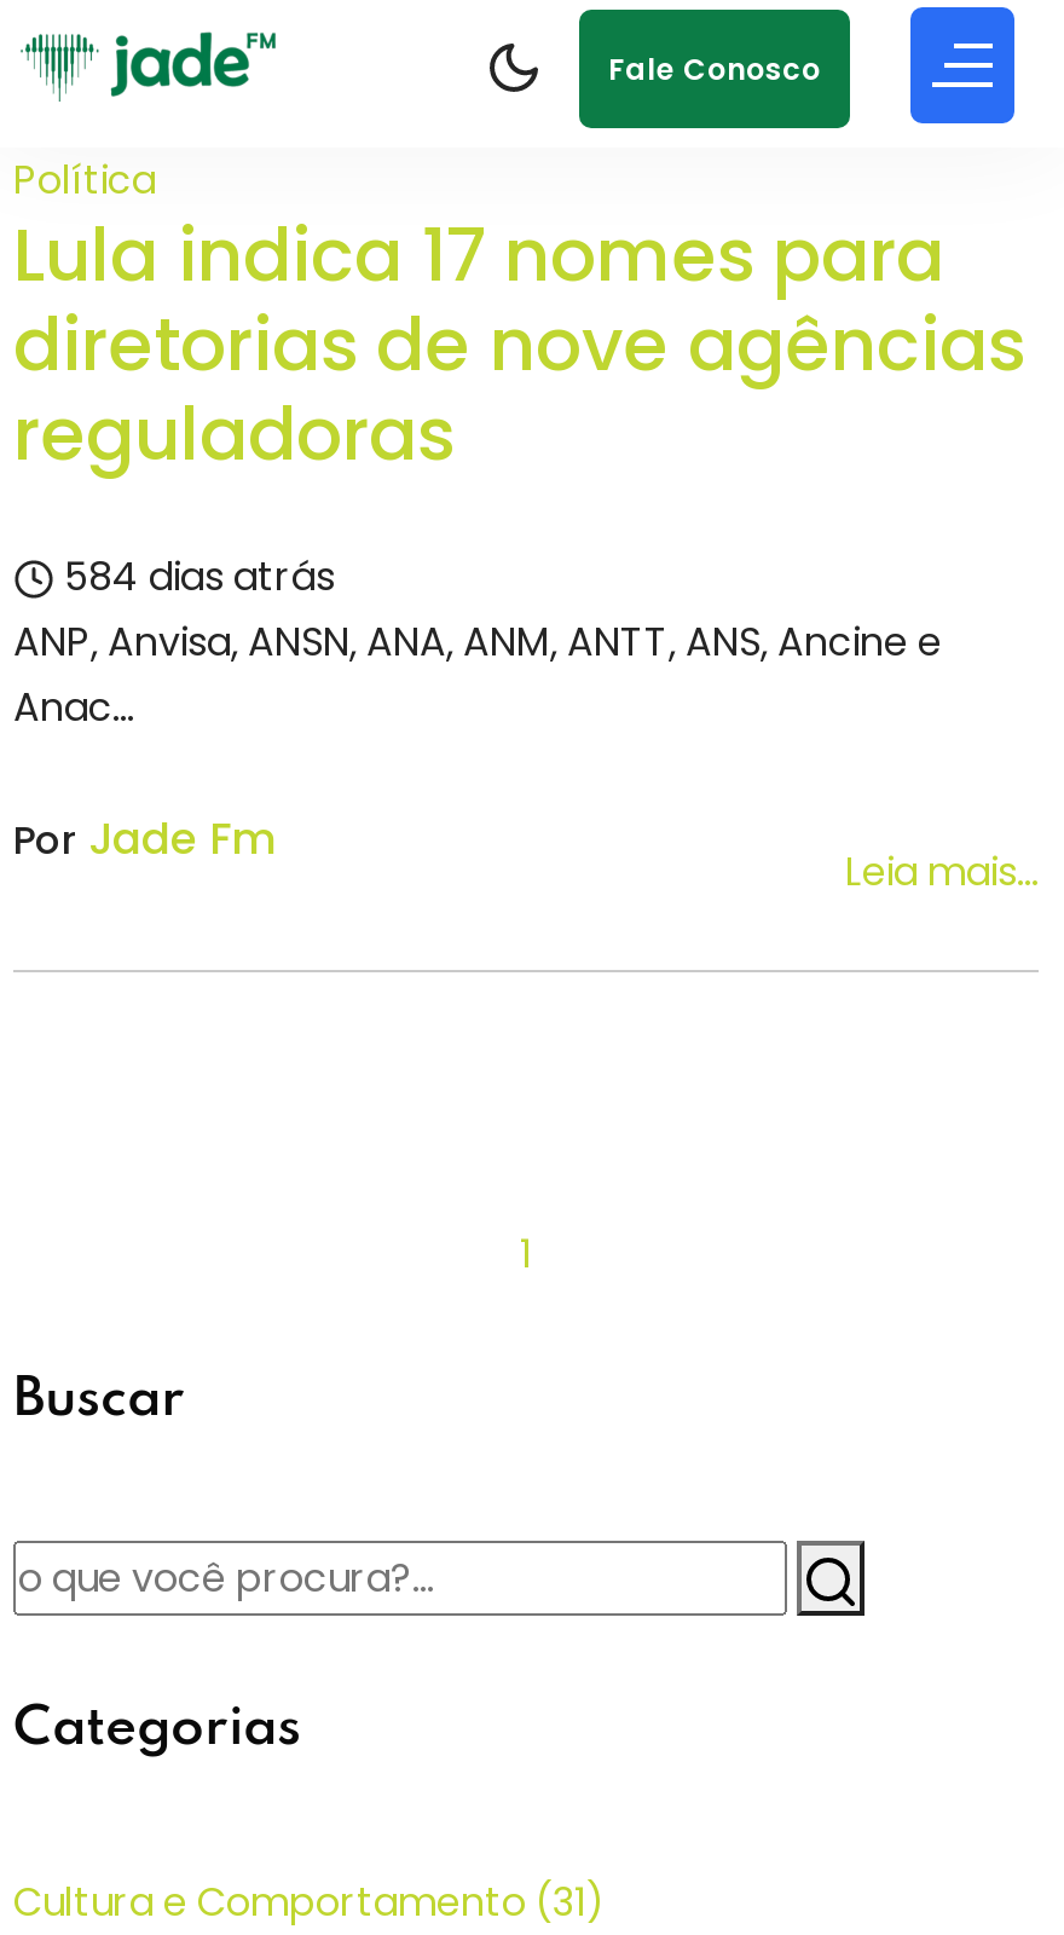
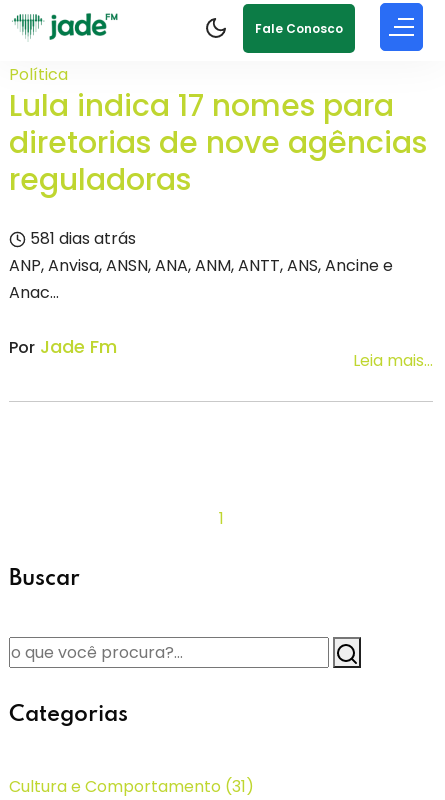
- 584 dias atrás
+ 581 dias atrás
